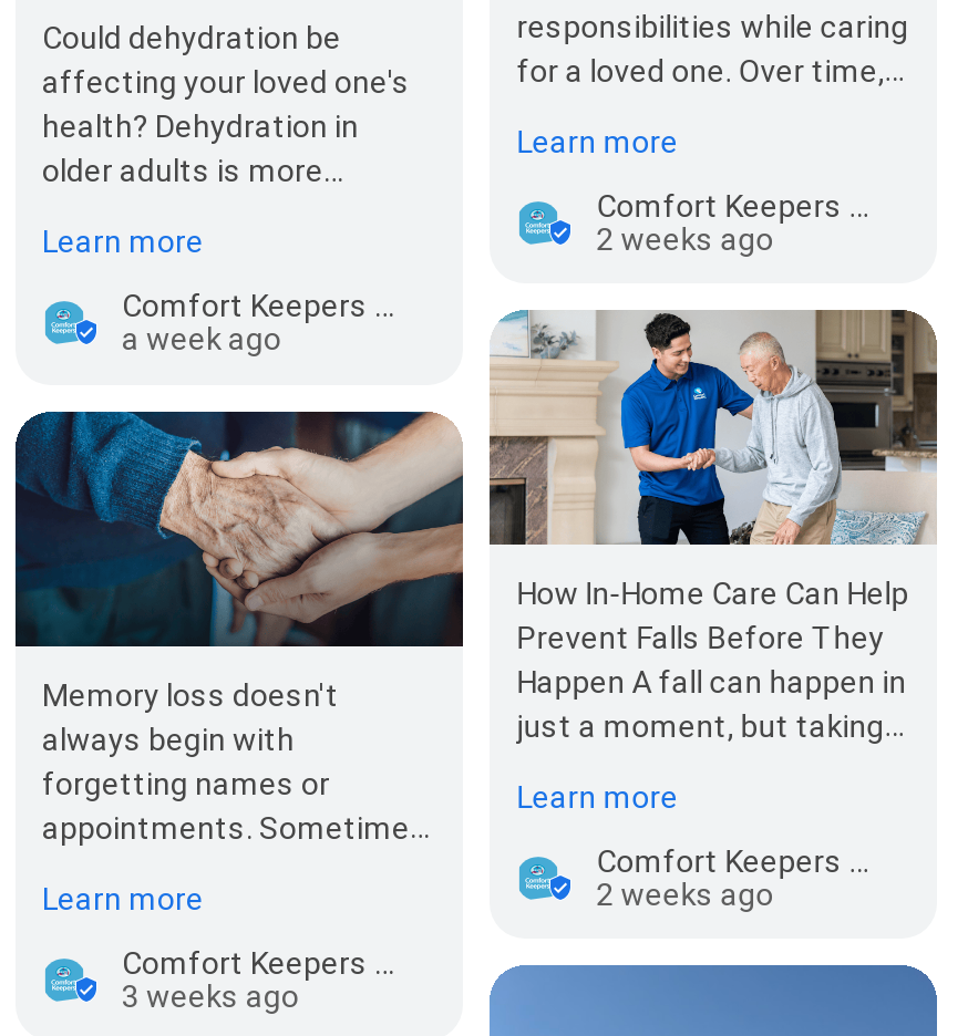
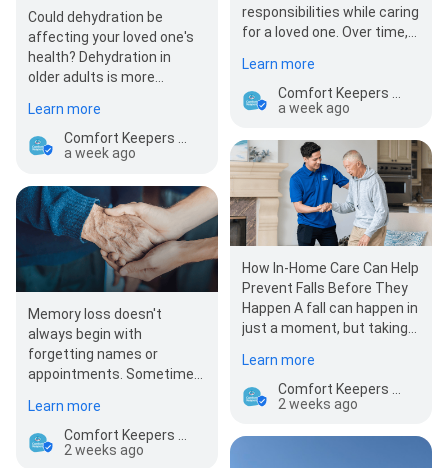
- 2 weeks ago
+ a week ago

- 3 weeks ago
+ 2 weeks ago
